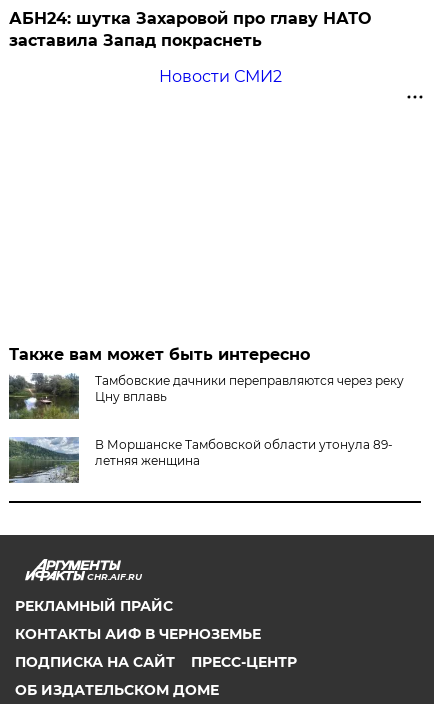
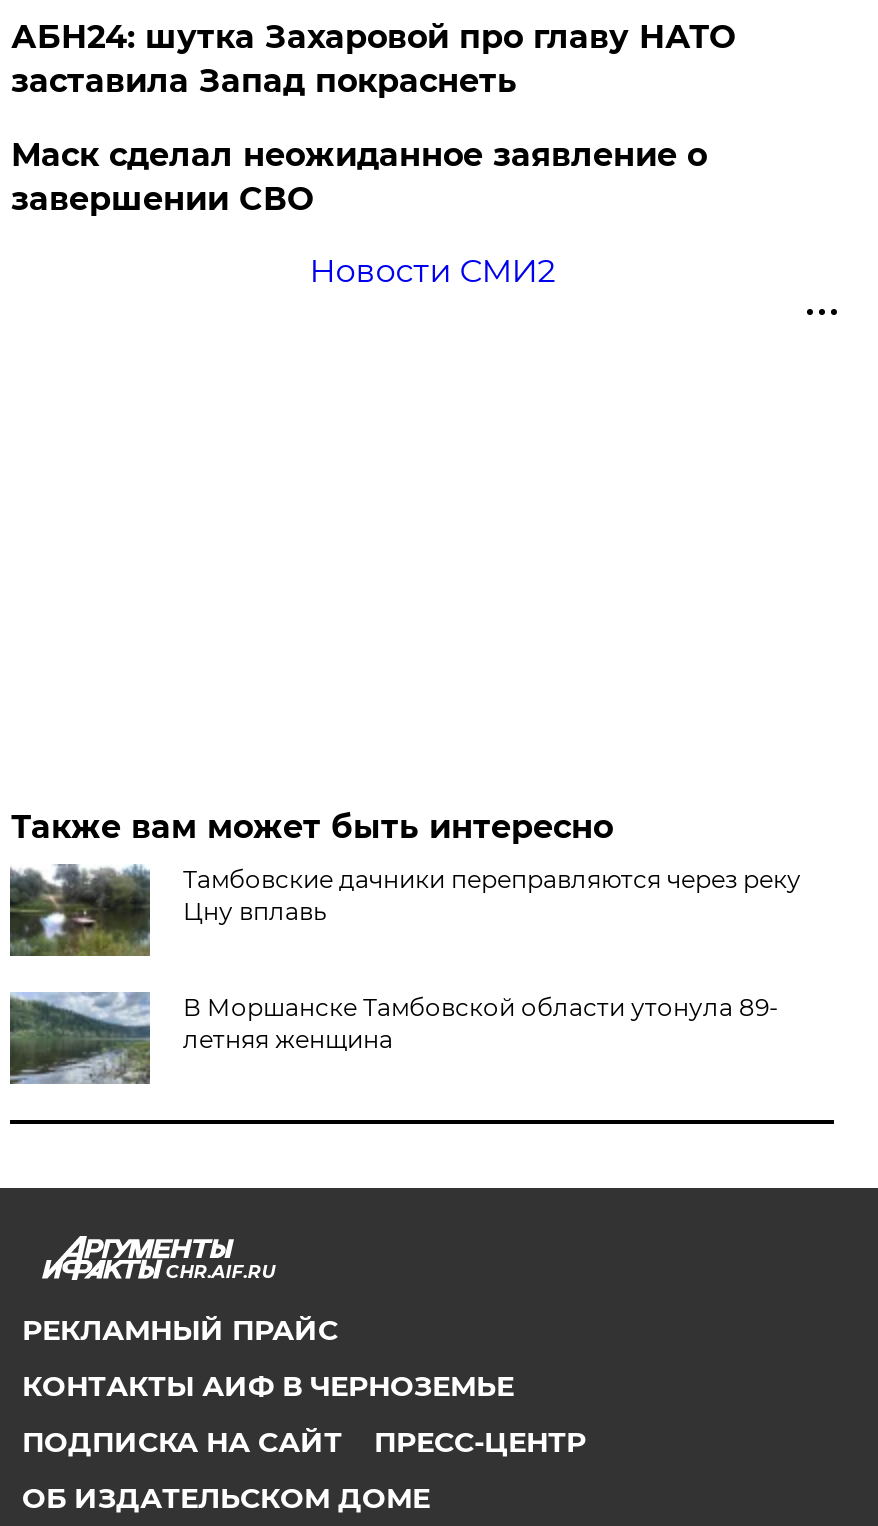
+ Маск сделал неожиданное заявление о
+ завершении СВО
